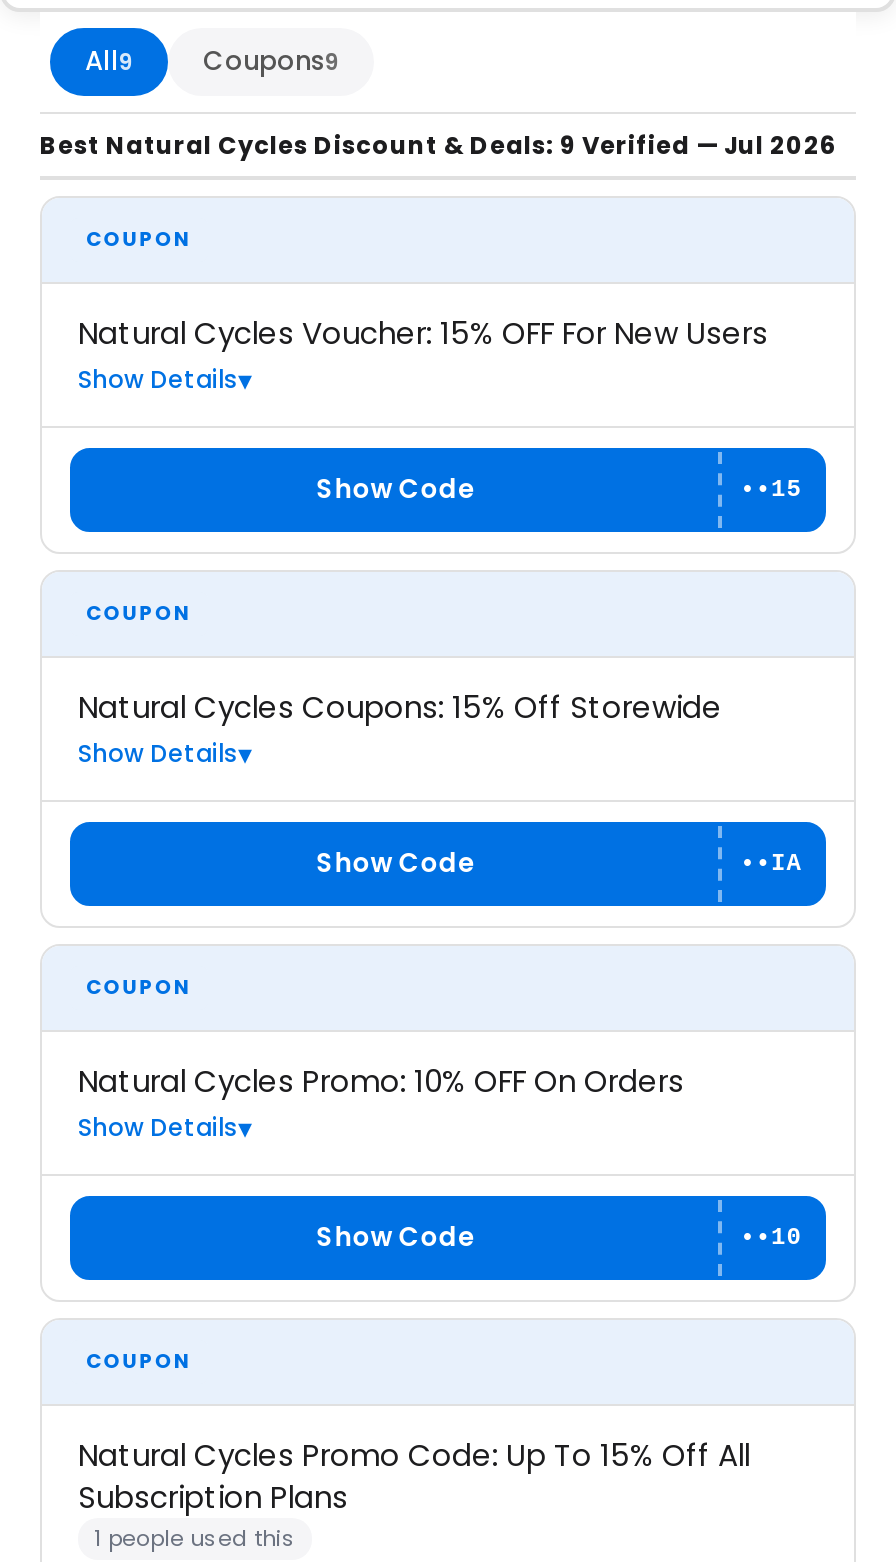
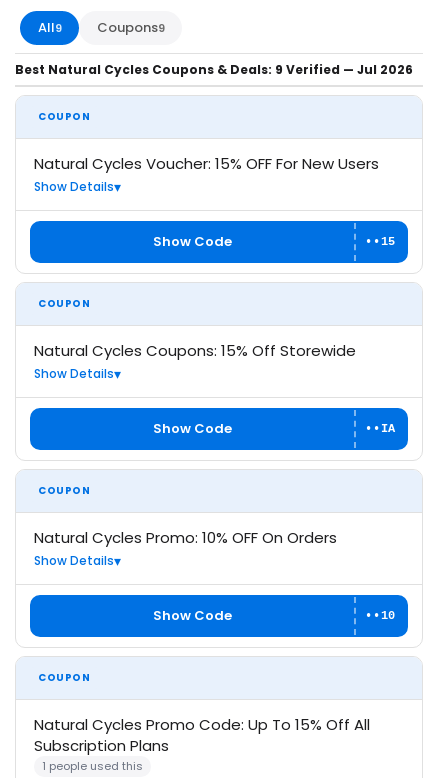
- Best Natural Cycles Discount & Deals: 9 Verified — Jul 2026
+ Best Natural Cycles Coupons & Deals: 9 Verified — Jul 2026
